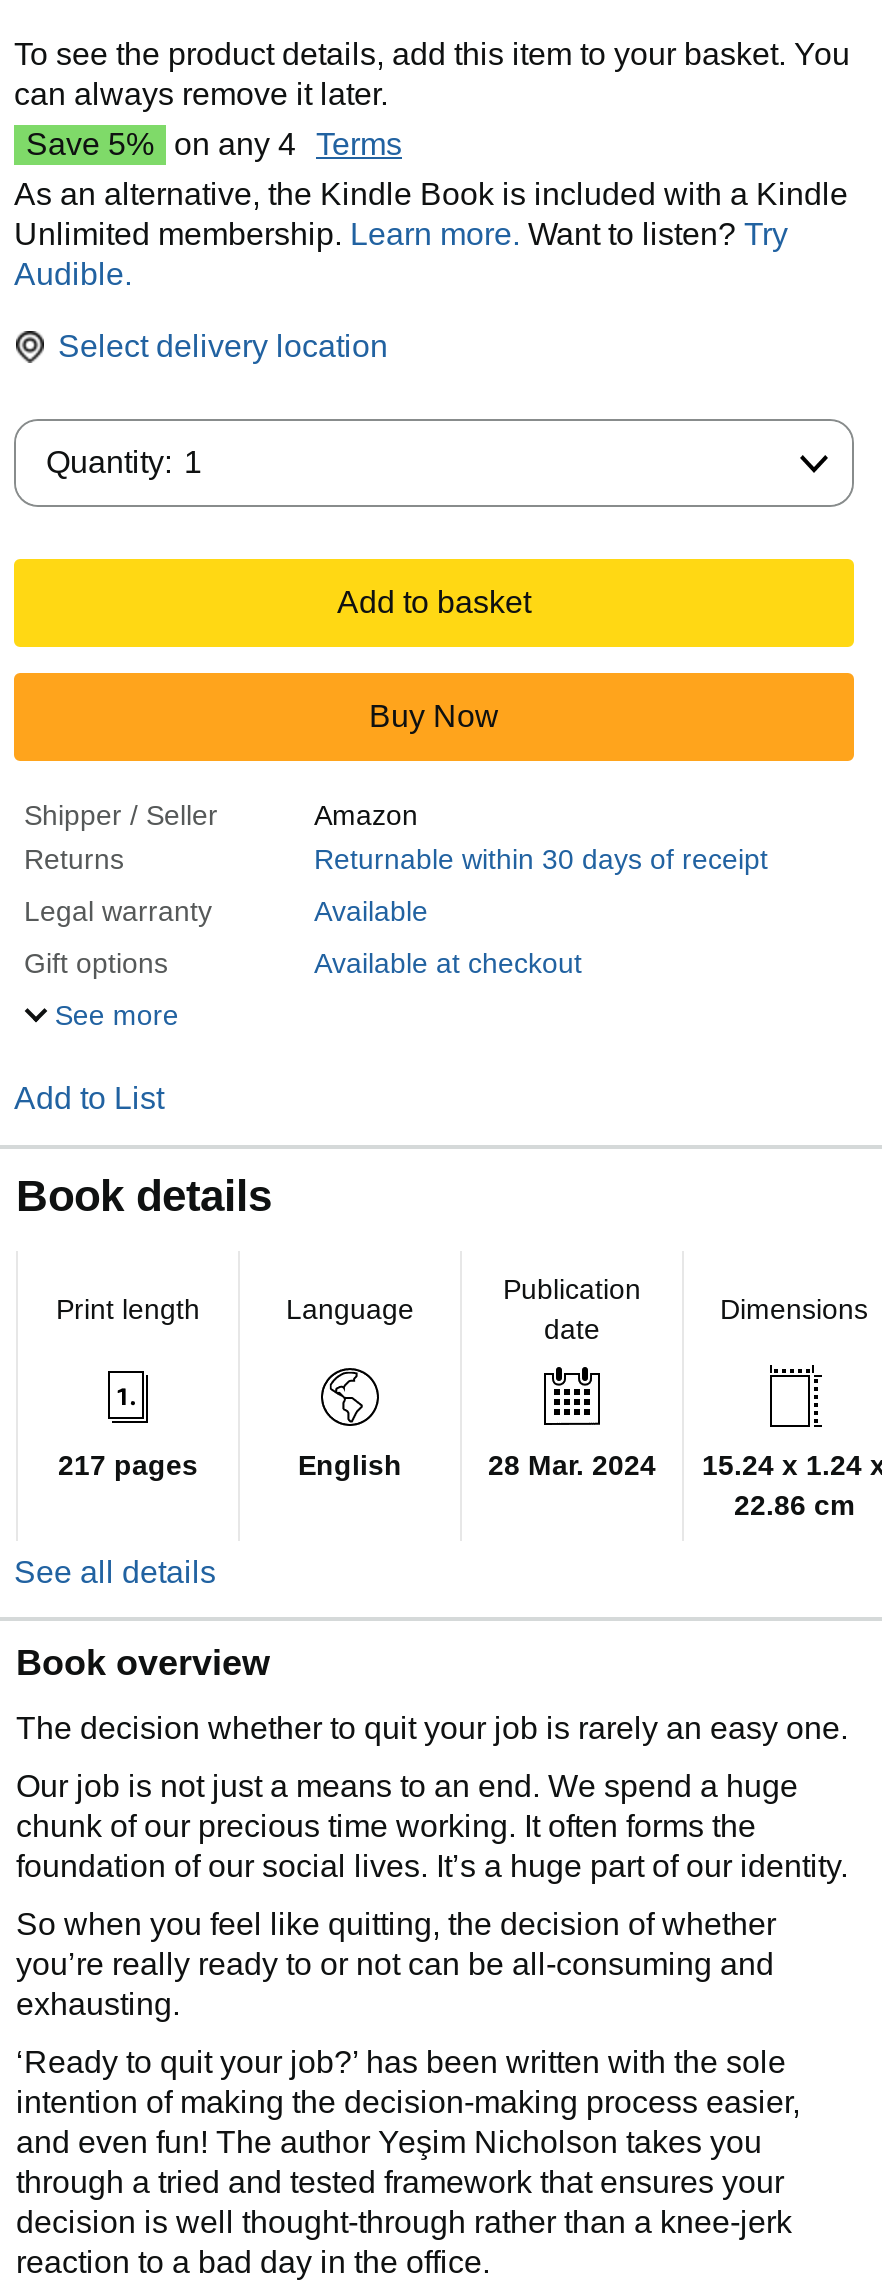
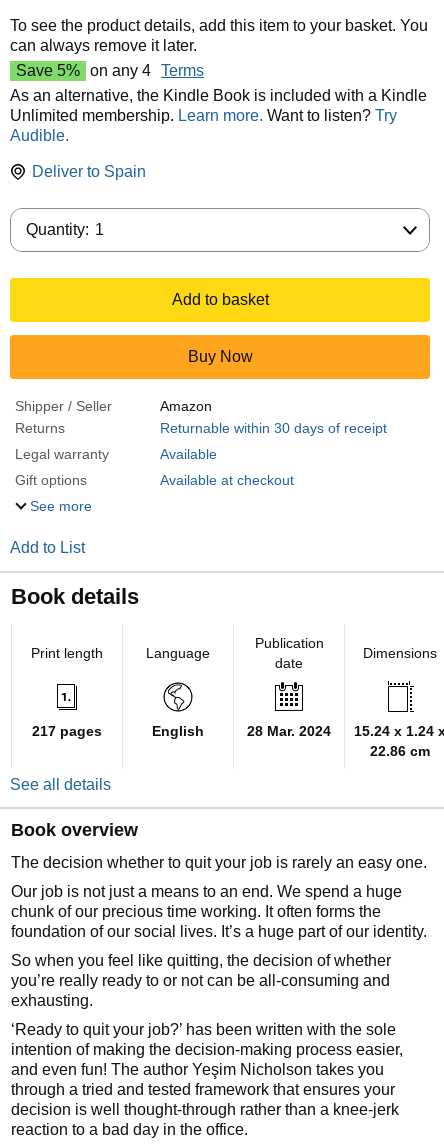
- Select delivery location
+ Deliver to Spain
